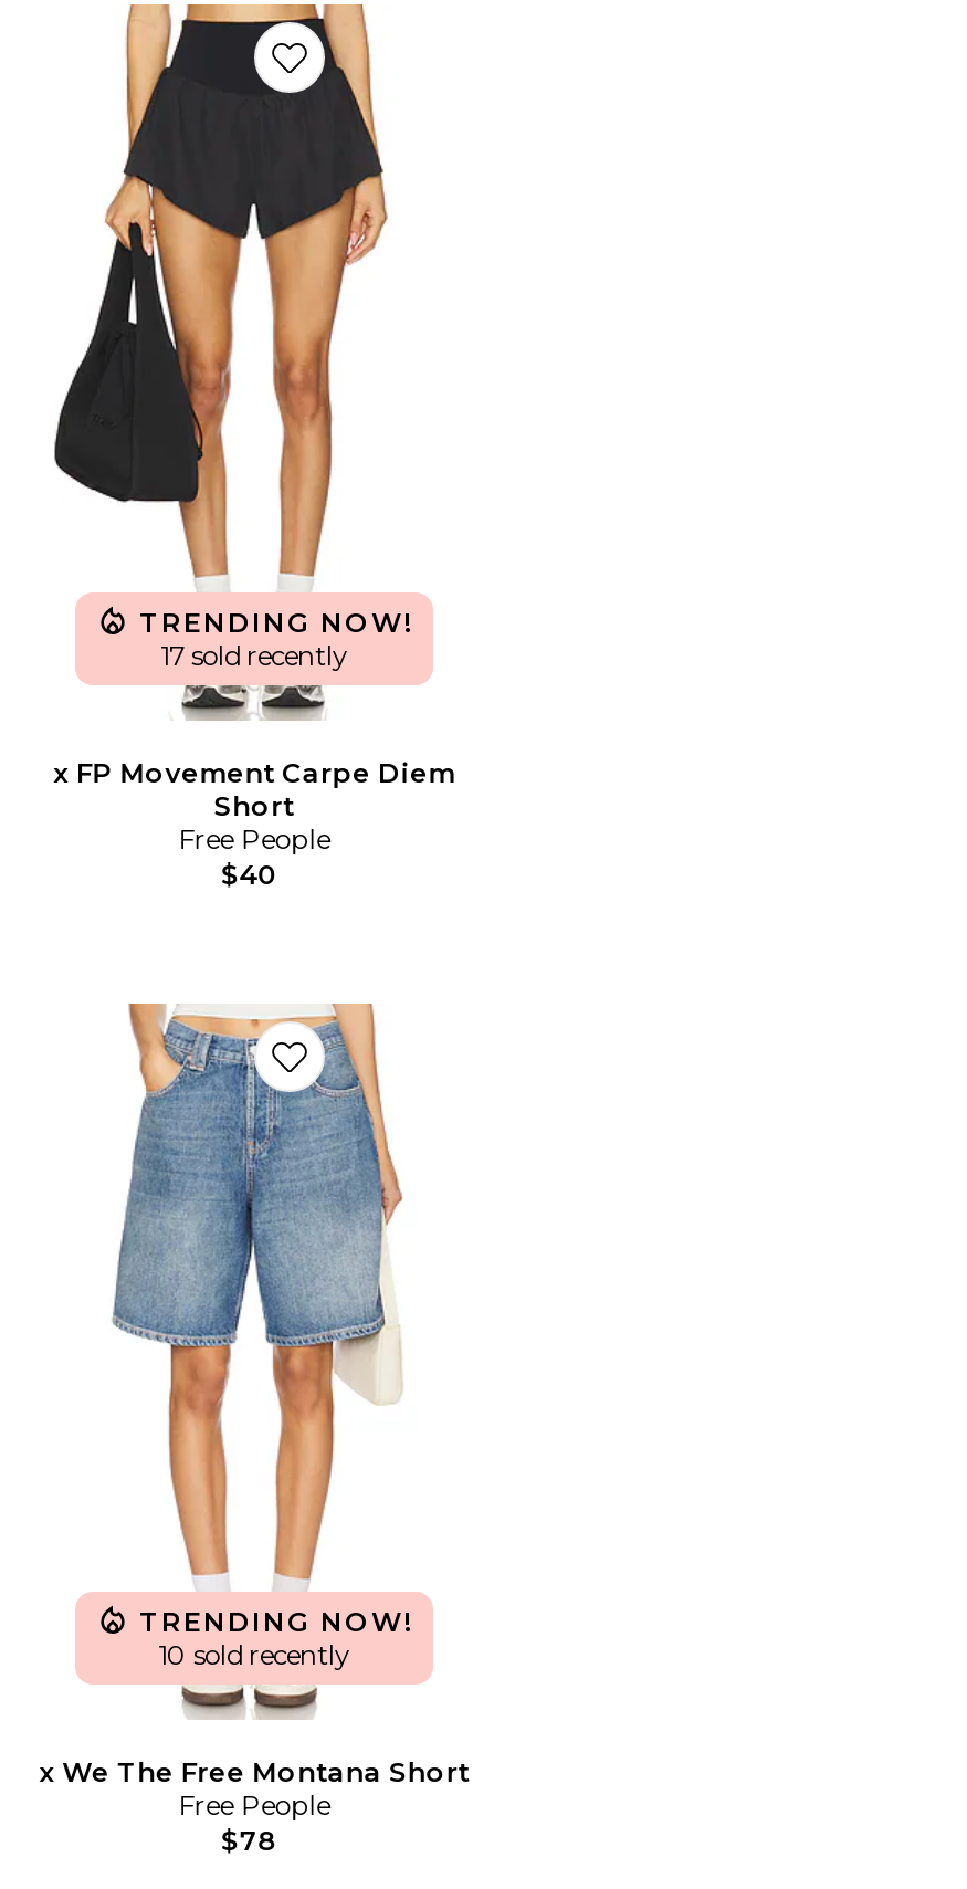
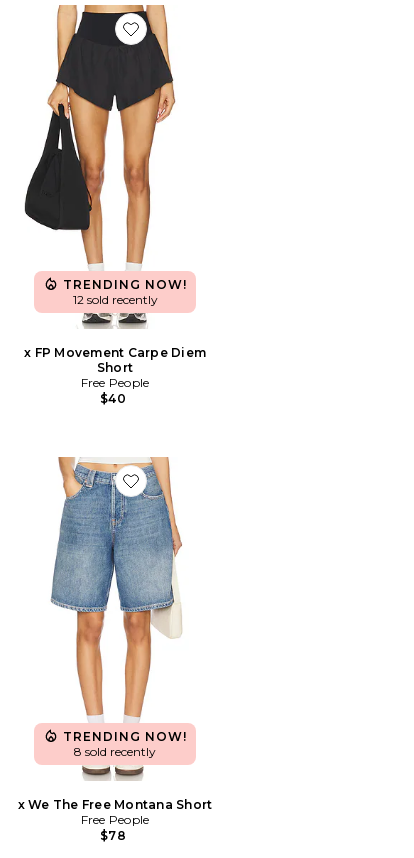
- 17 sold recently
+ 12 sold recently

- 10 sold recently
+ 8 sold recently
